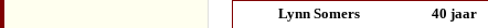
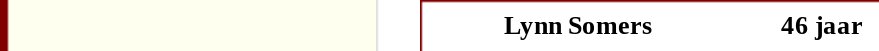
- 40 jaar
+ 46 jaar
